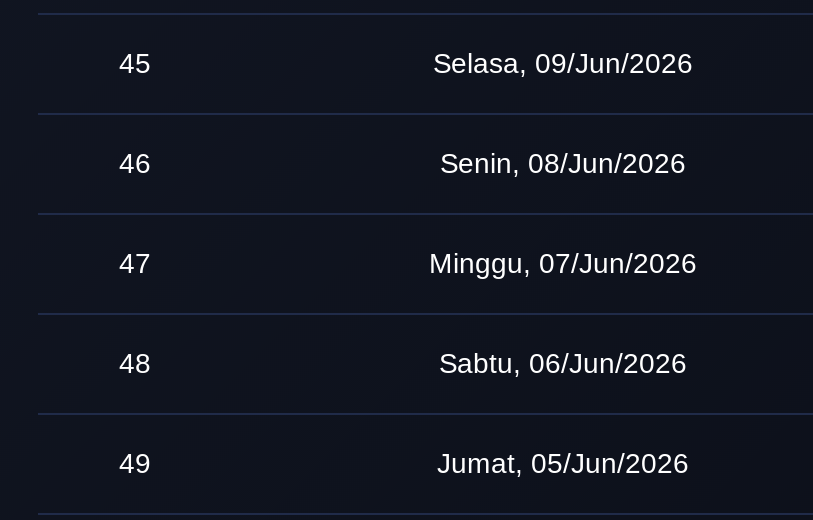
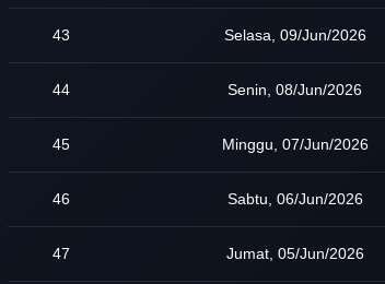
- 45
+ 43

- 46
+ 44

- 47
+ 45

- 48
+ 46

- 49
+ 47
